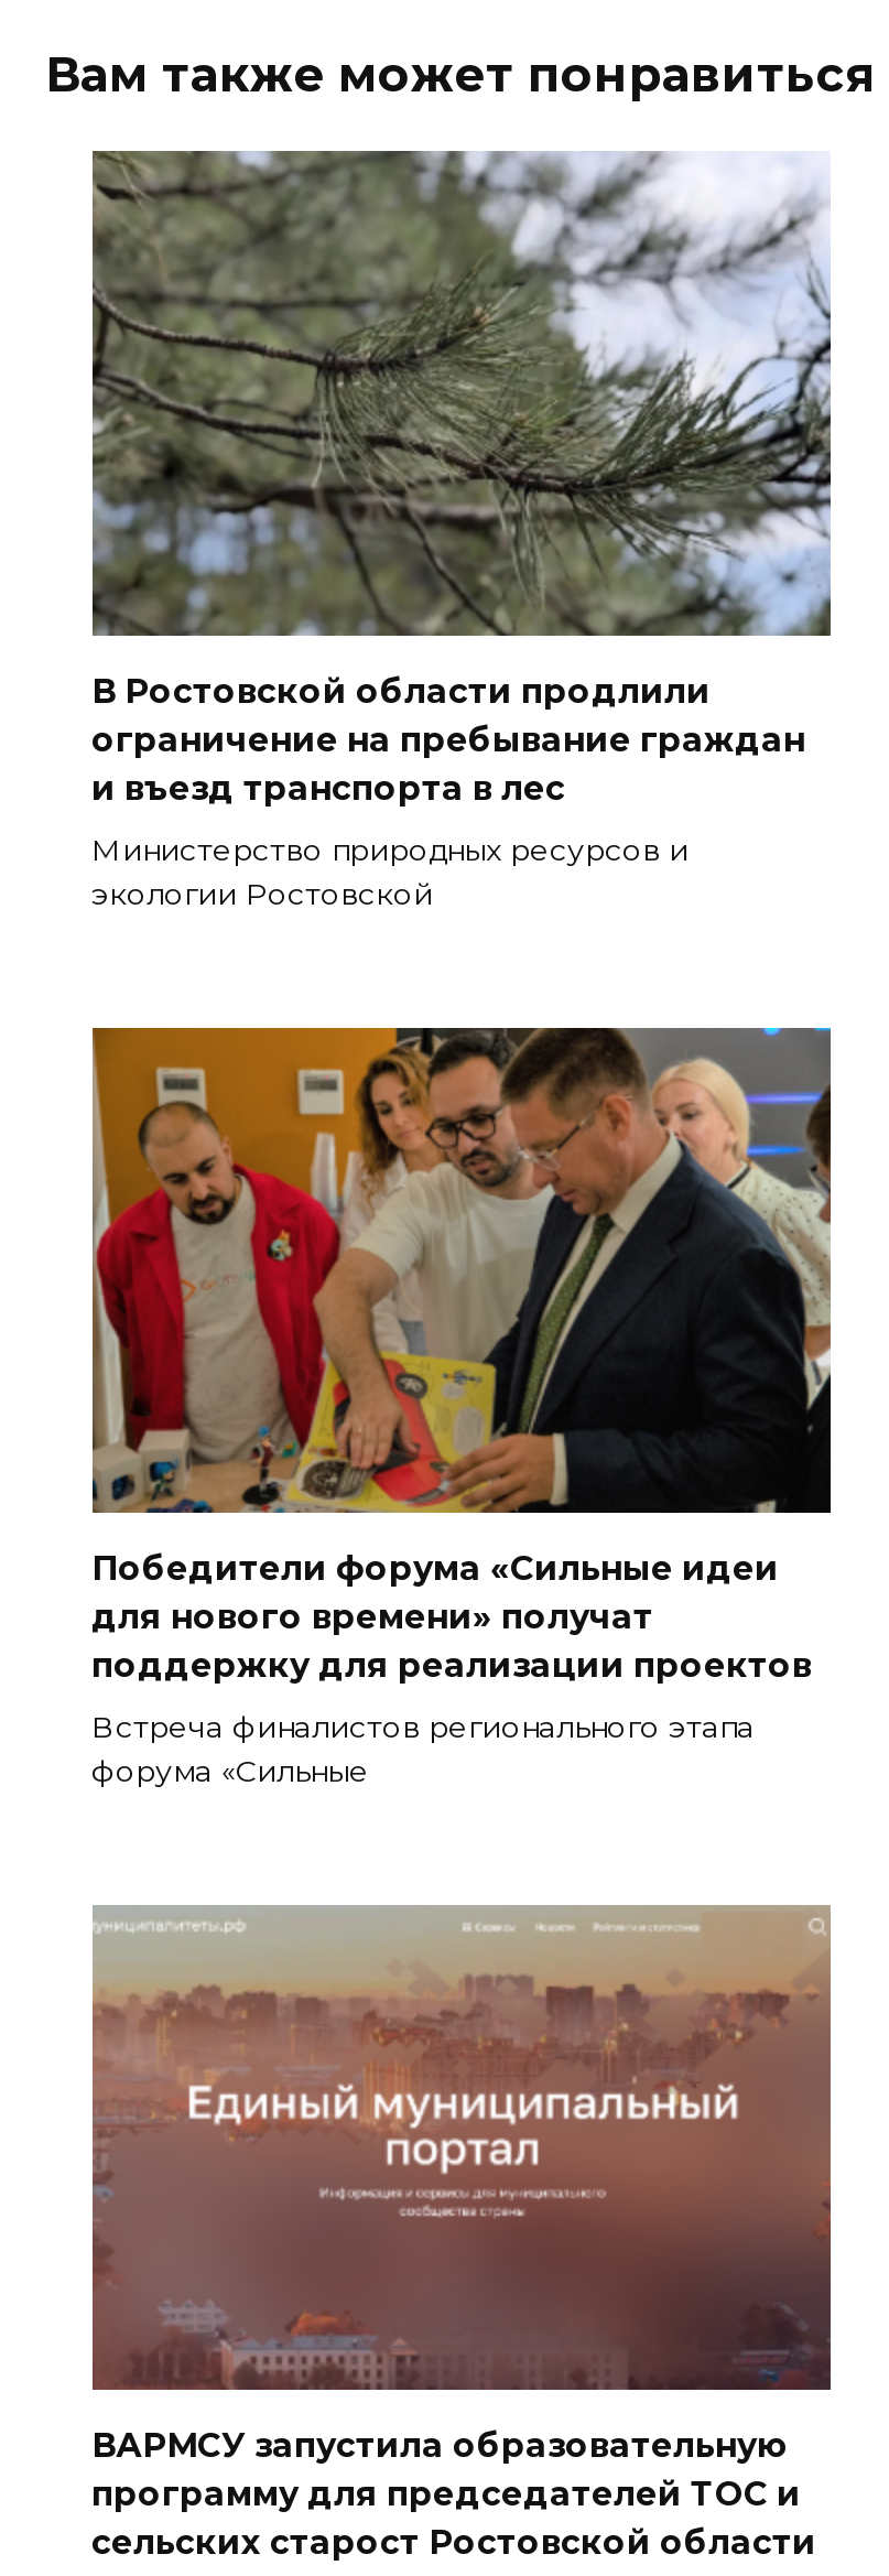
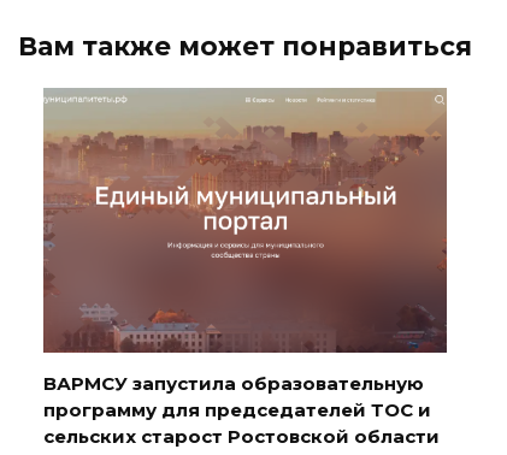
- [image]
- В Ростовской области продлили
- ограничение на пребывание граждан
- и въезд транспорта в лес
- Министерство природных ресурсов и
- экологии Ростовской

- [image]
- Победители форума «Сильные идеи
- для нового времени» получат
- поддержку для реализации проектов
- Встреча финалистов регионального этапа
- форума «Сильные
